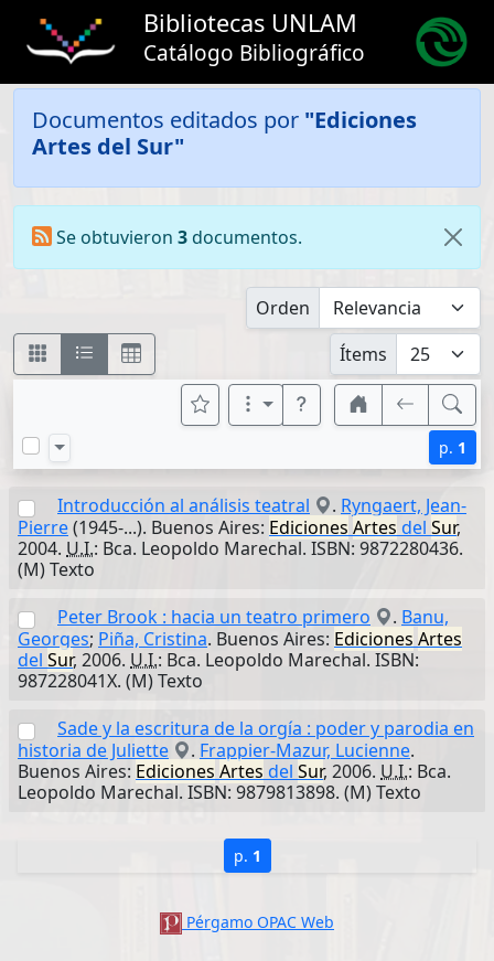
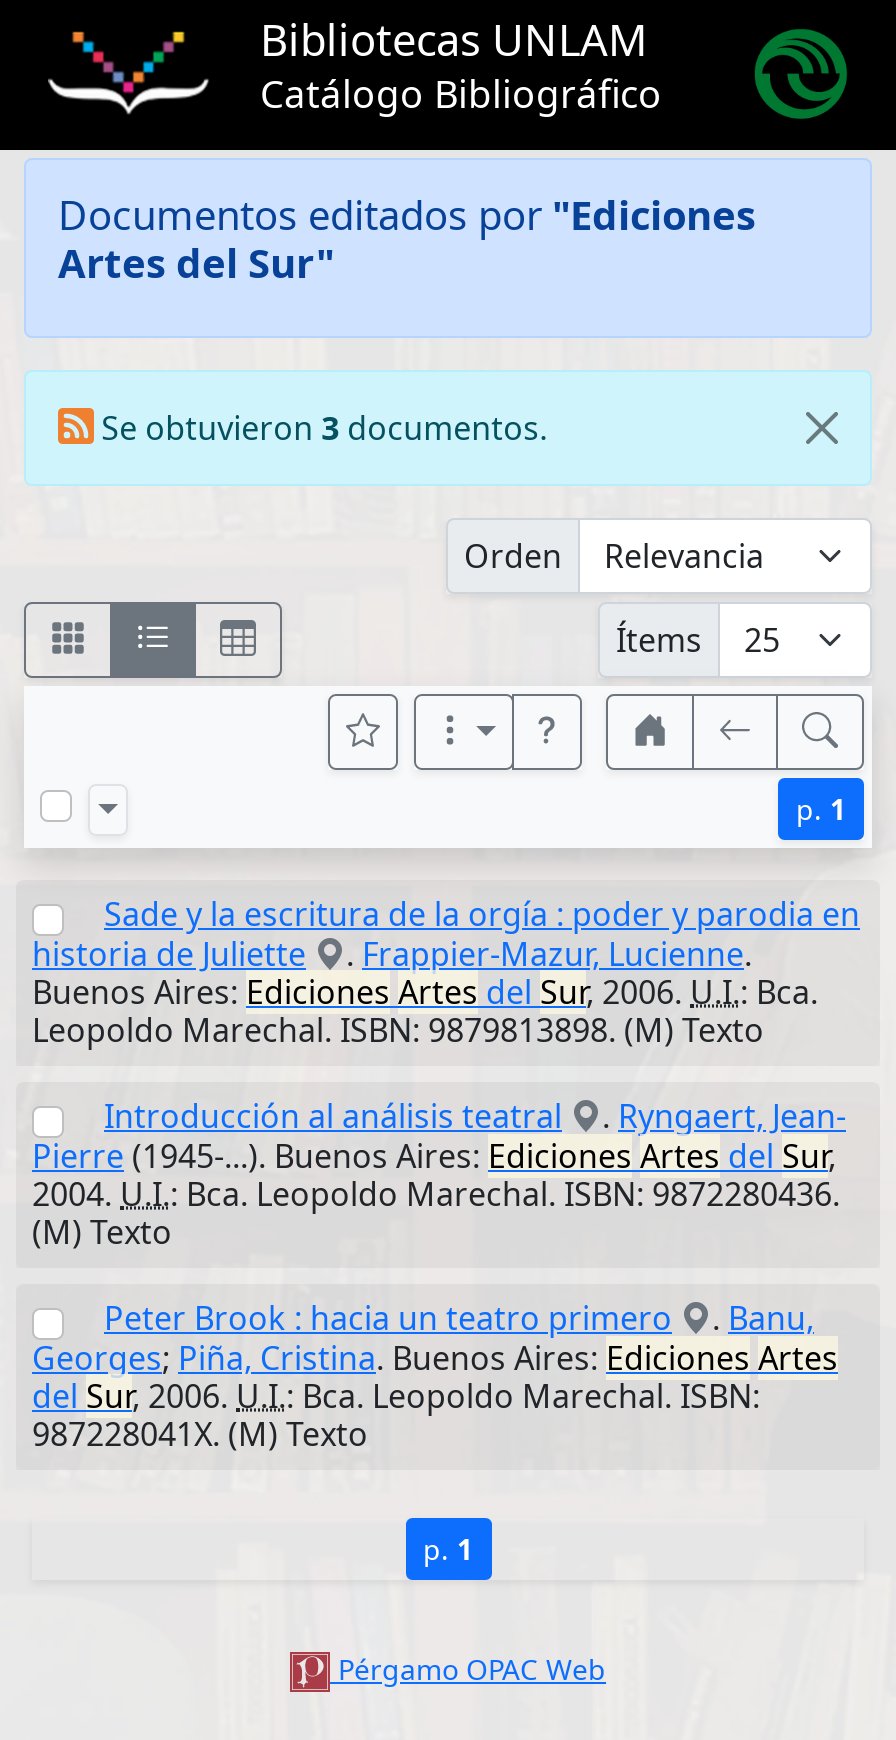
moved down: Introducción al análisis teatral | . Ryngaert, Jean- | Pierre (1945-...). Buenos Aires: Ediciones Artes del Sur, | ... | delSur, 2006.U.I.: Bca. Leopoldo Marechal. ISBN: | 987228041X. (M) Texto

moved up: Sade y la escritura de la orgía : poder y parodia en | historia de Juliette | . Frappier-Mazur, Lucienne. | Buenos Aires:Ediciones ArtesdelSur, 2006.U.I.: Bca. | Leopoldo Marechal. ISBN: 9879813898. (M) Texto
